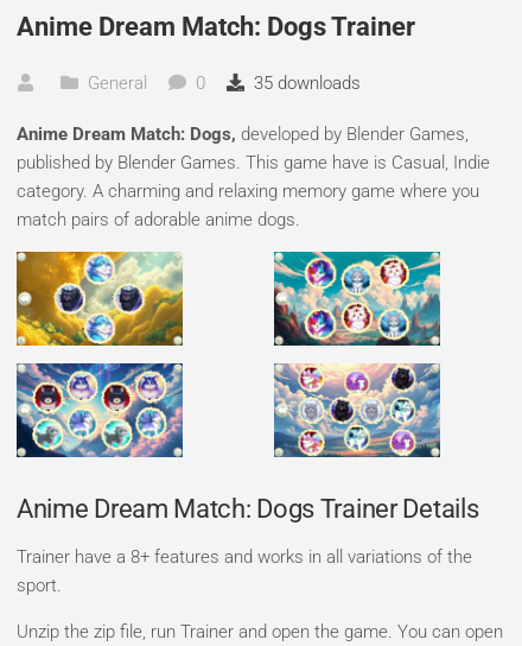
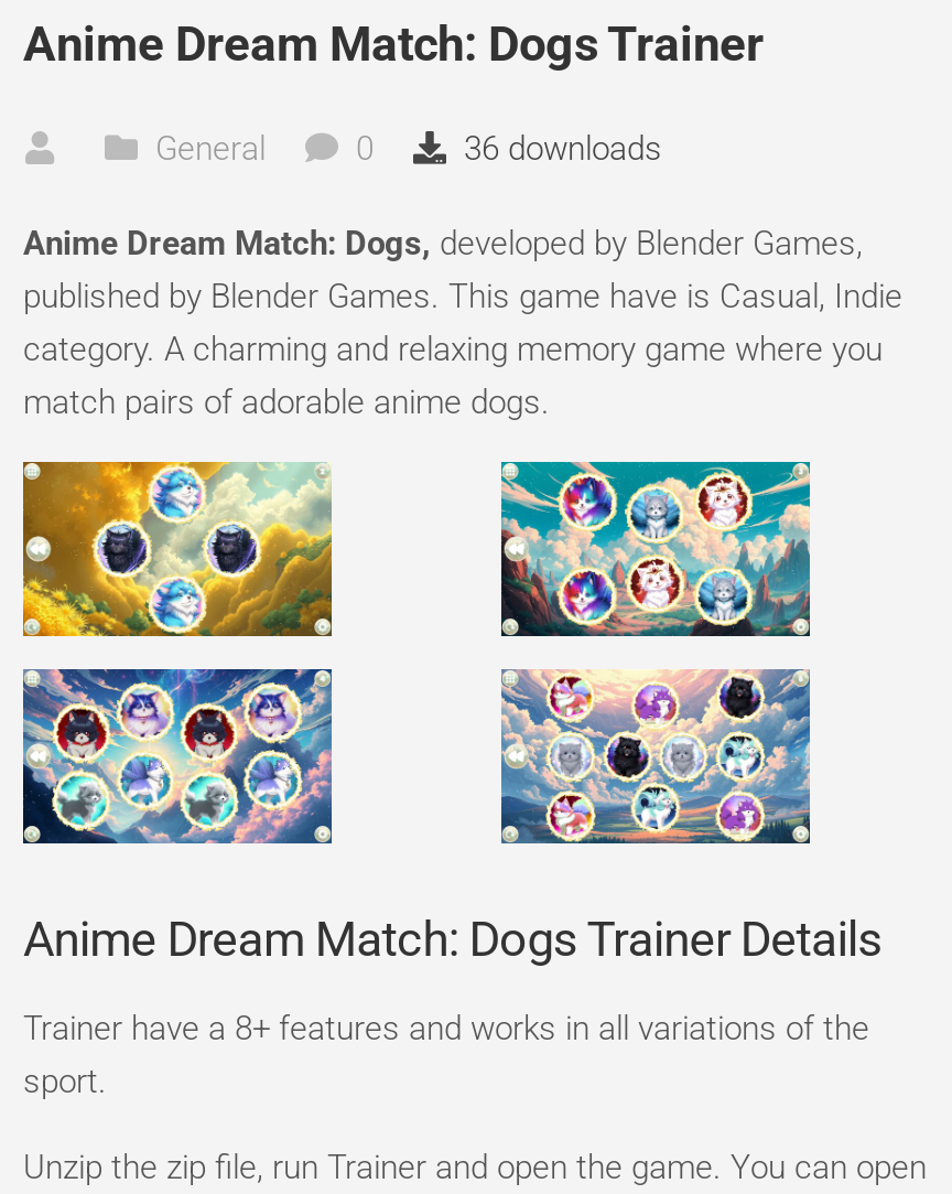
- 35 downloads
+ 36 downloads
